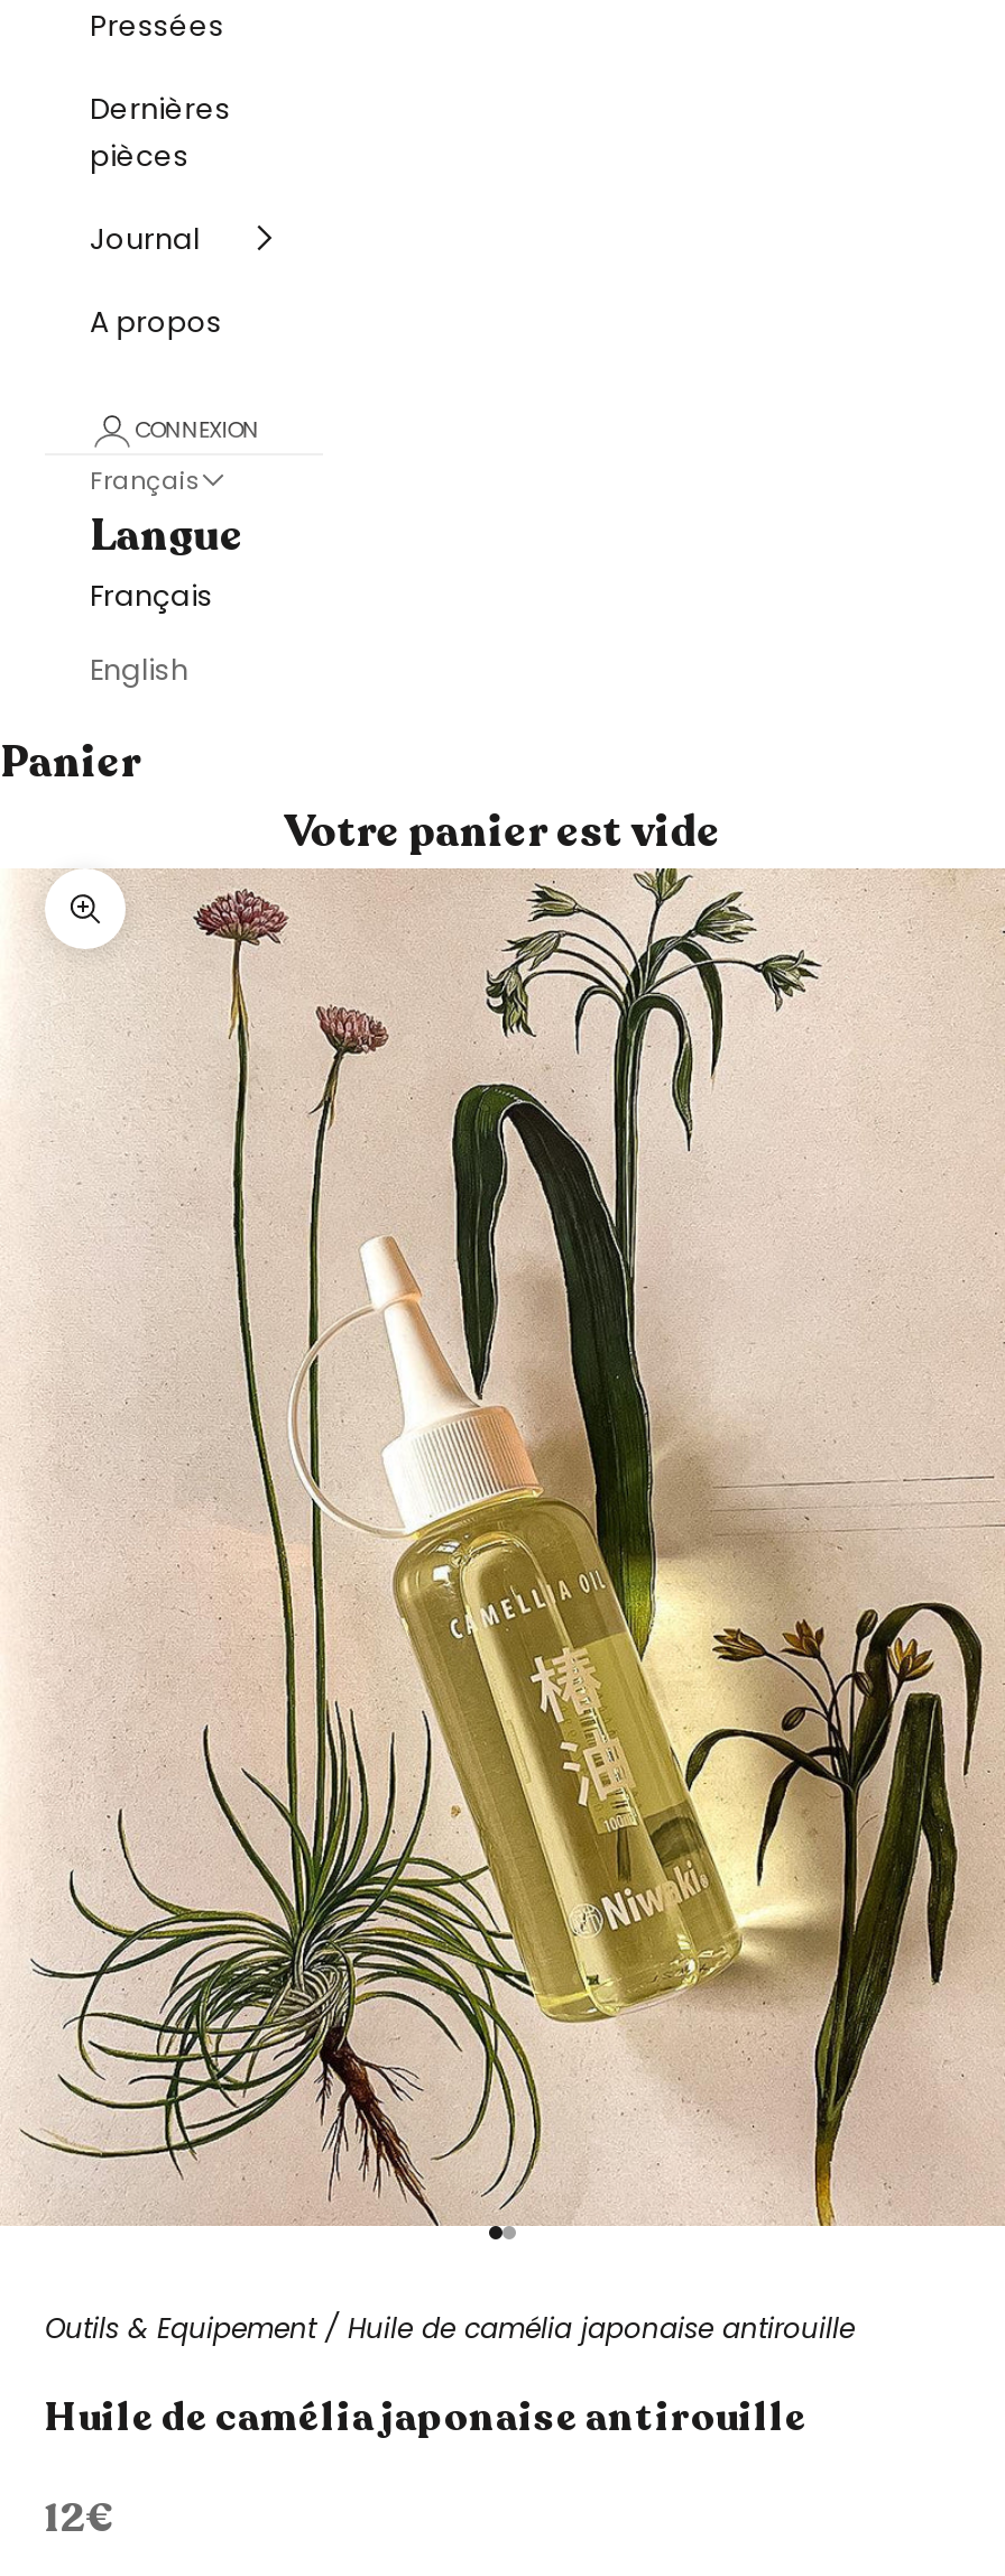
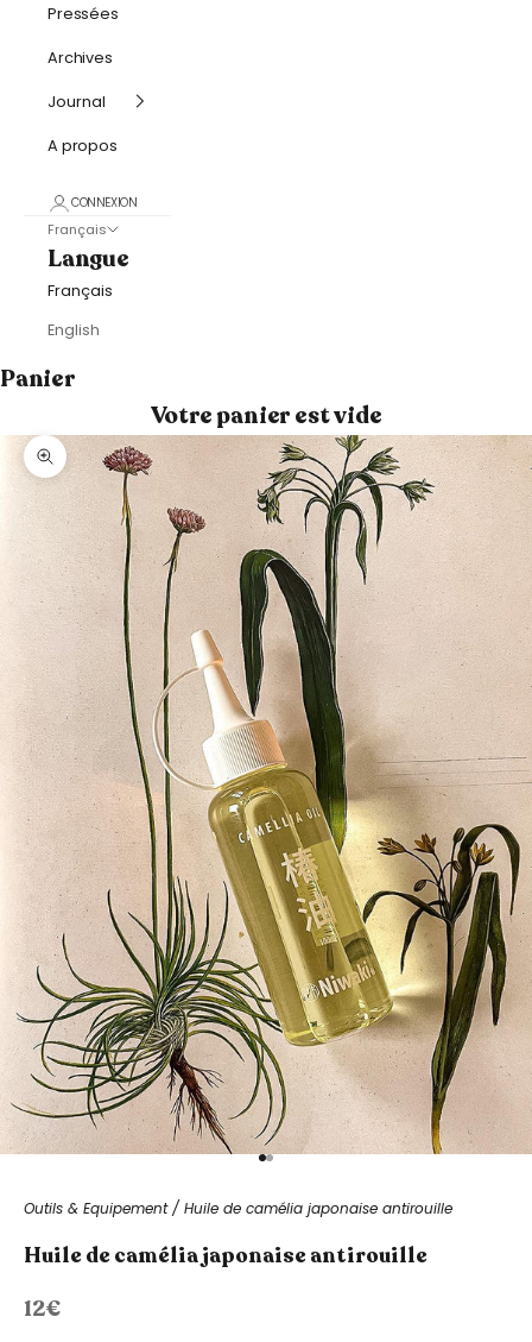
- Dernières
- pièces
+ Archives
